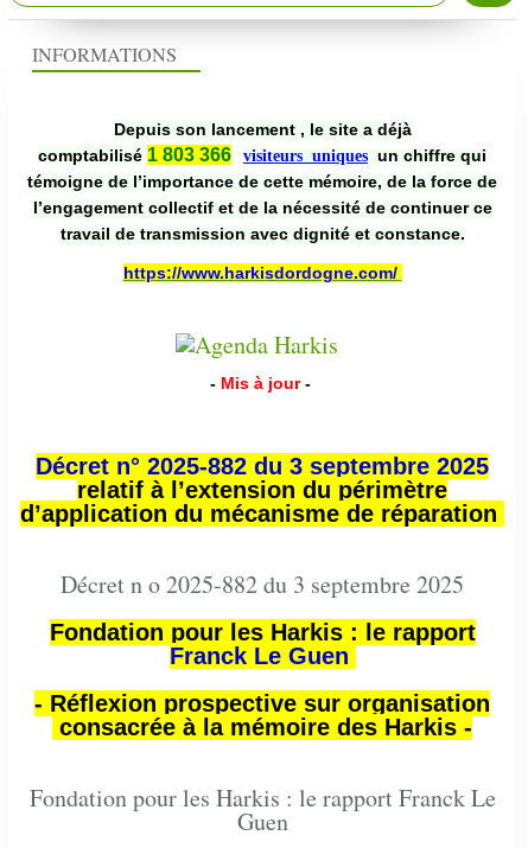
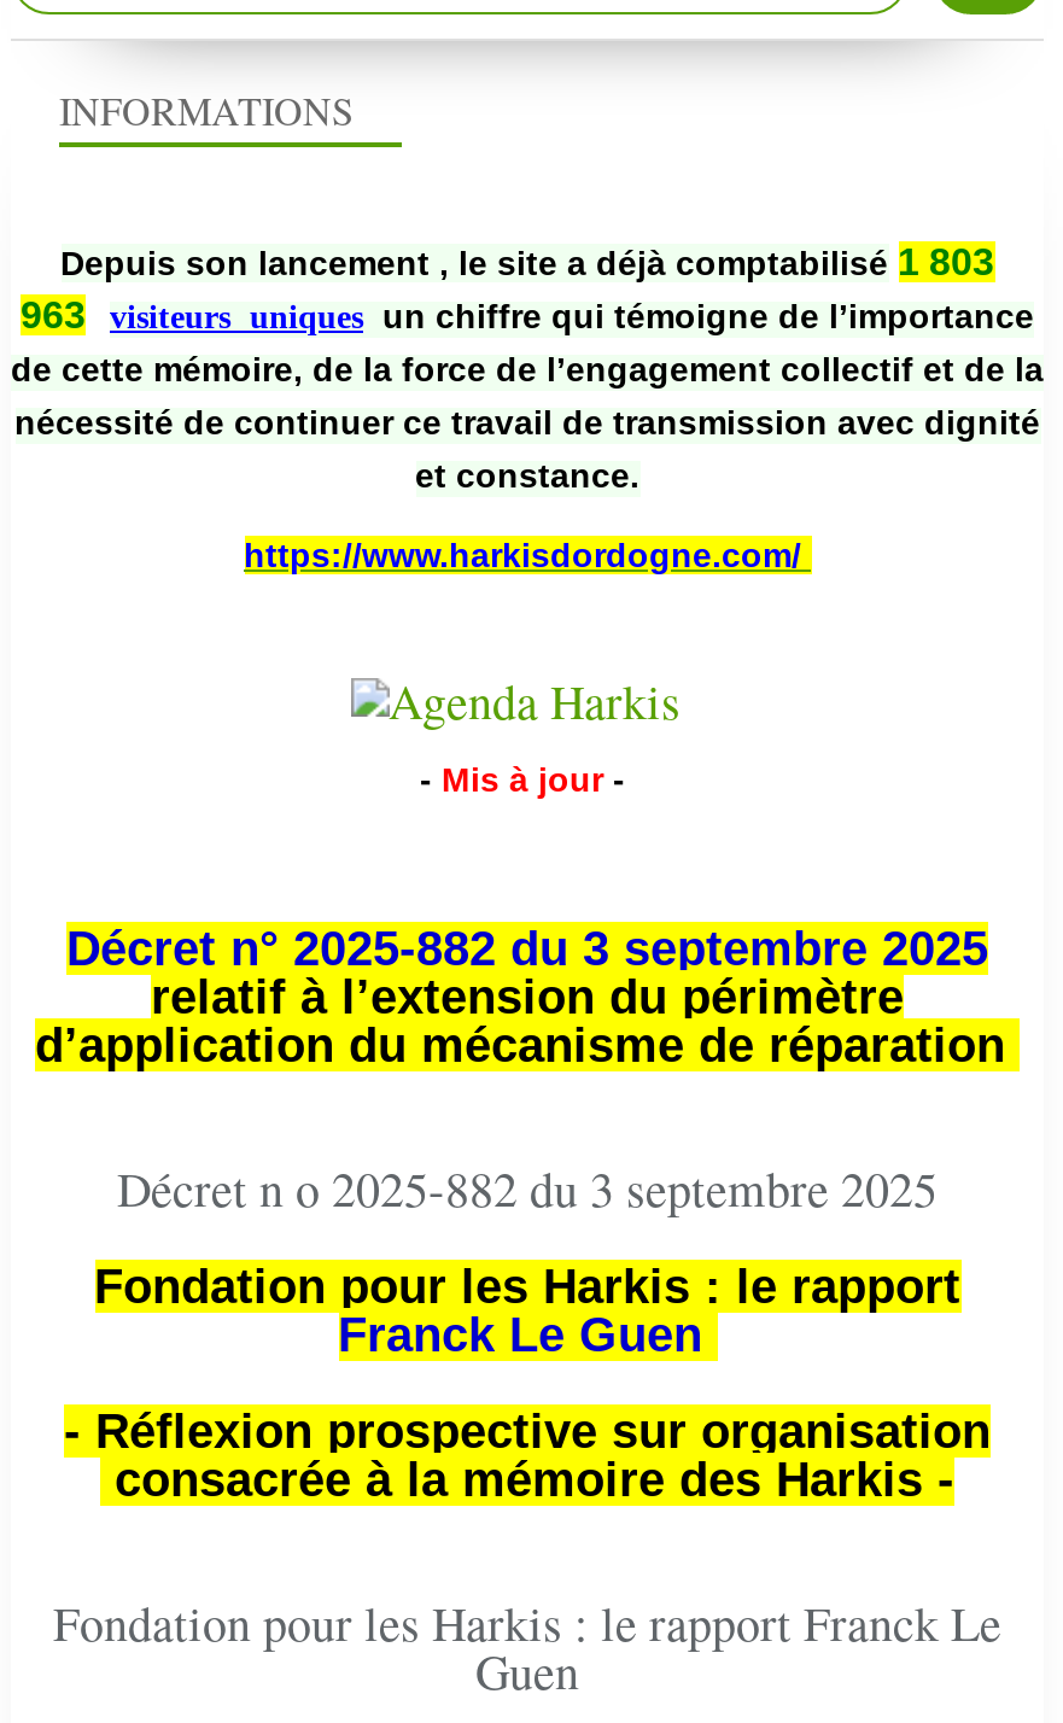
- Depuis son lancement , le site a déjà
- comptabilisé 1 803 366
- visiteurs uniques un chiffre qui
- témoigne de l’importance de cette mémoire, de la force de
- l’engagement collectif et de la nécessité de continuer ce
- travail de transmission avec dignité et constance.
+ Depuis son lancement , le site a déjà comptabilisé 1 803
+ 963
+ visiteurs uniques un chiffre qui témoigne de l’importance
+ de cette mémoire, de la force de l’engagement collectif et de la
+ nécessité de continuer ce travail de transmission avec dignité
+ et constance.
